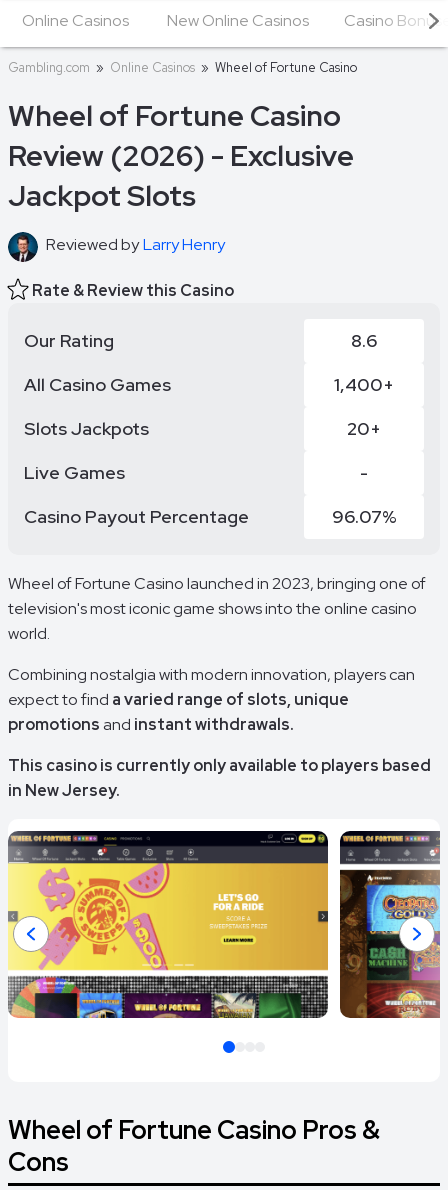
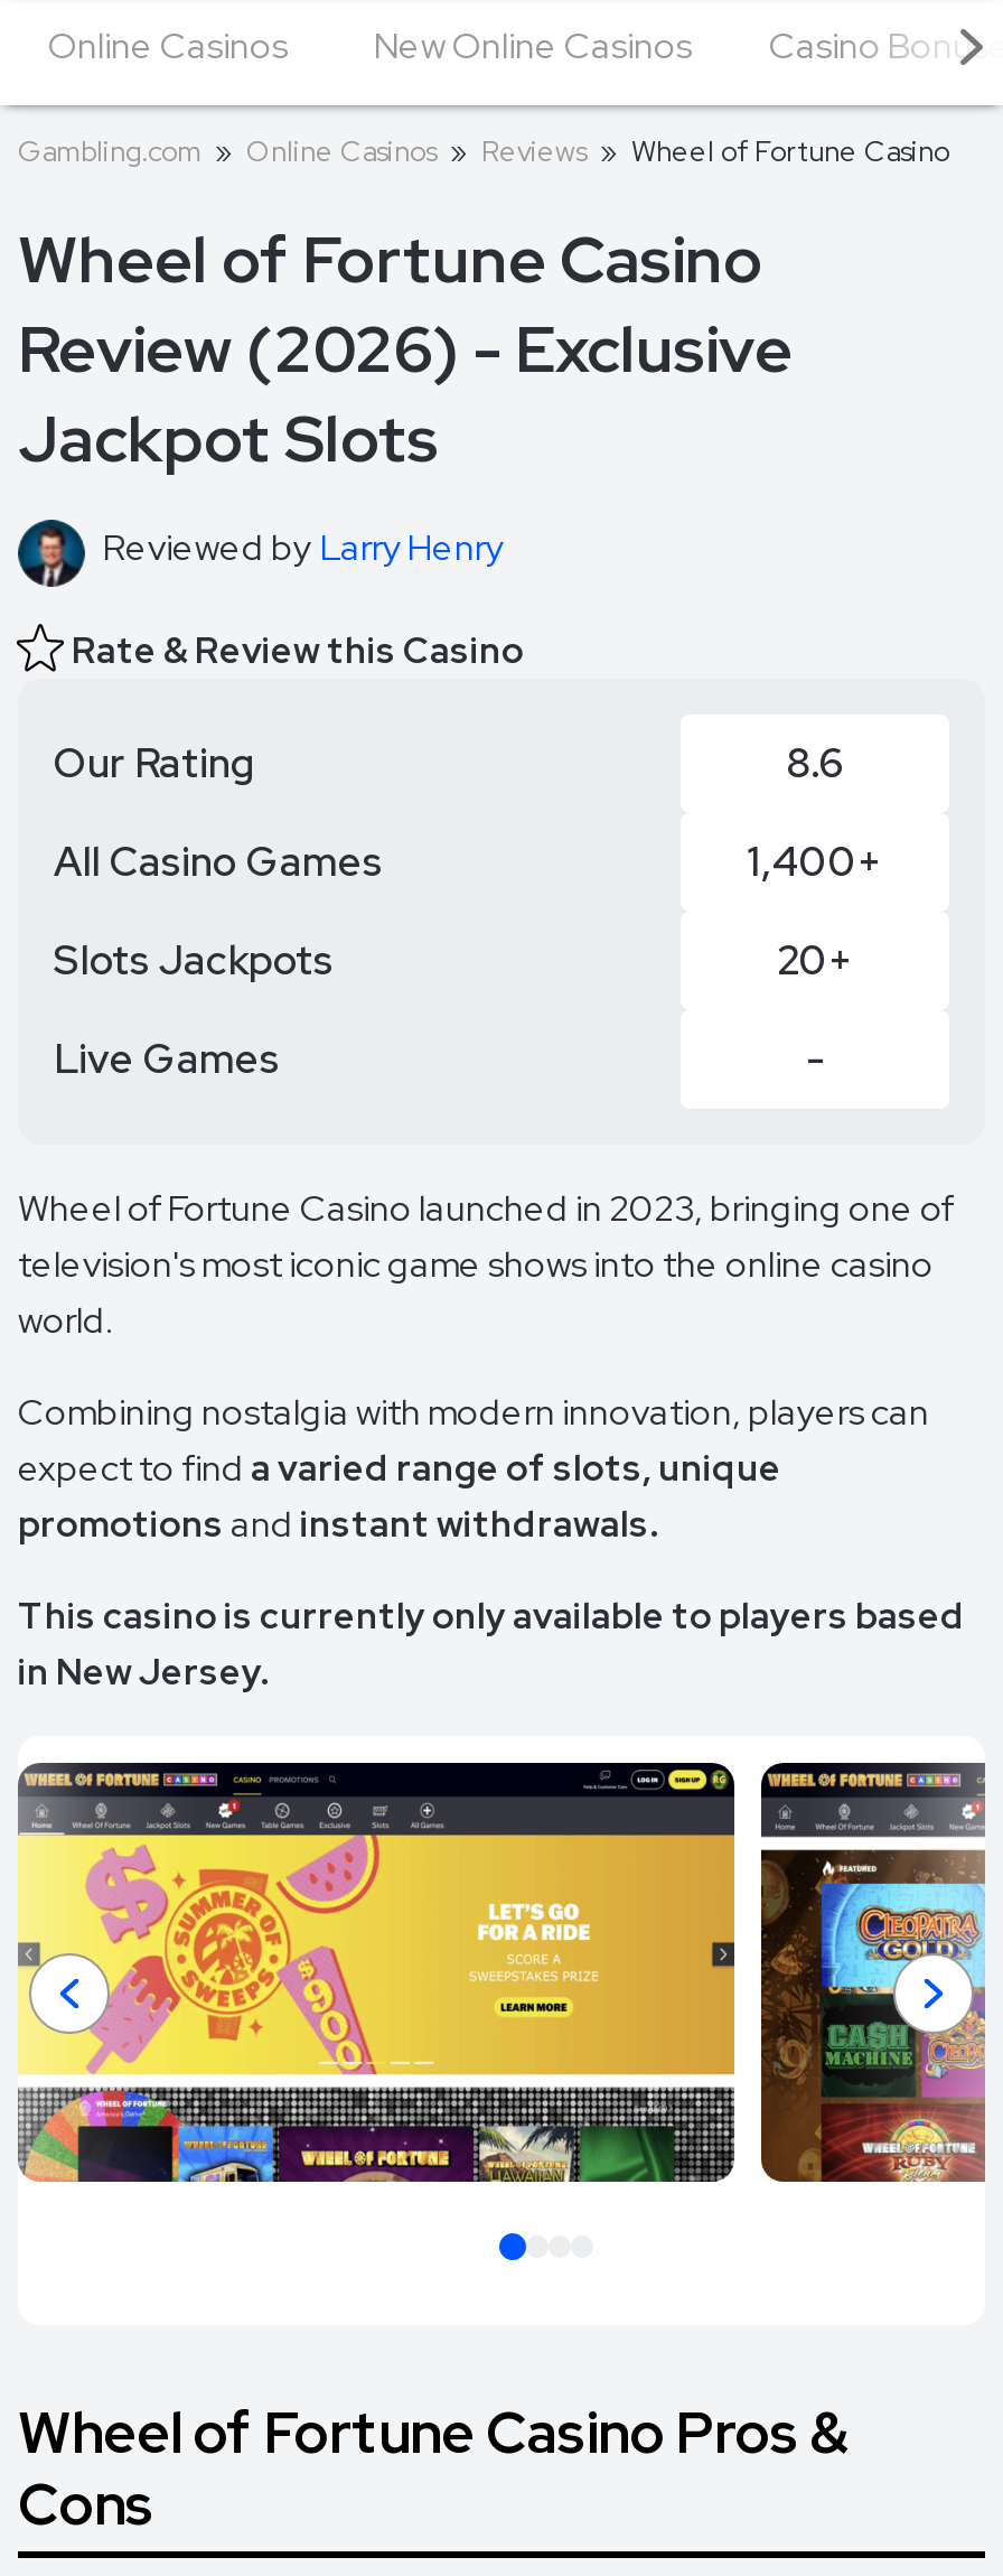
- Gambling.com » Online Casinos » Wheel of Fortune Casino
+ Gambling.com » Online Casinos » Reviews » Wheel of Fortune Casino

- Casino Payout Percentage
- 96.07%
